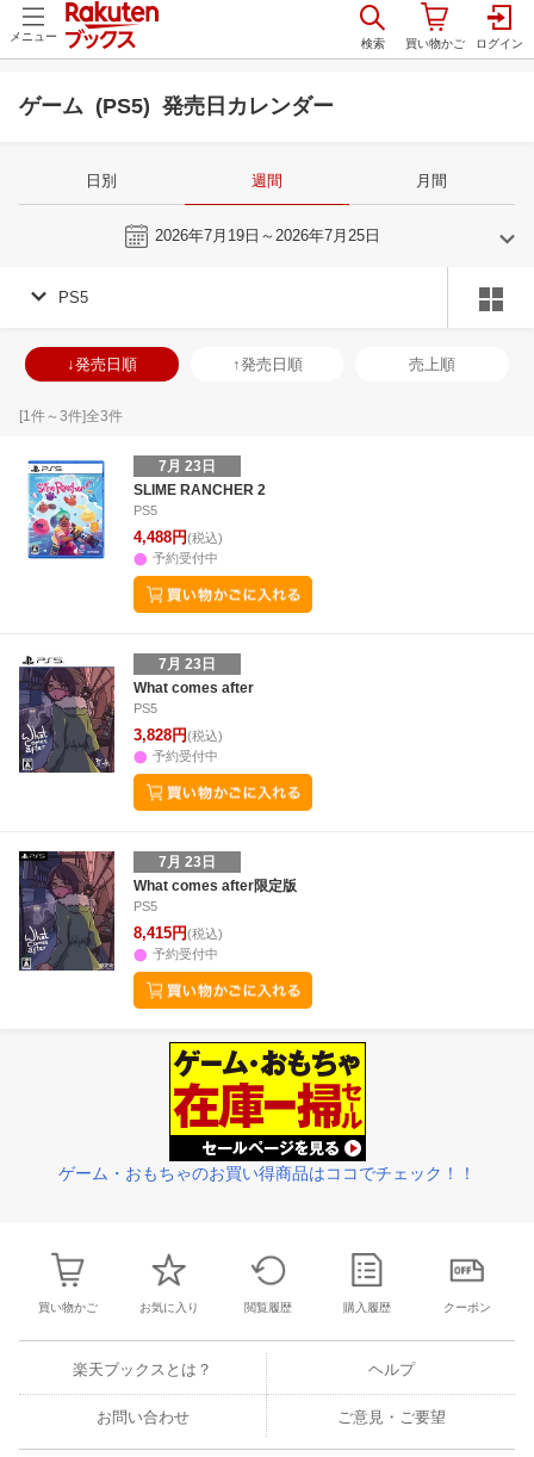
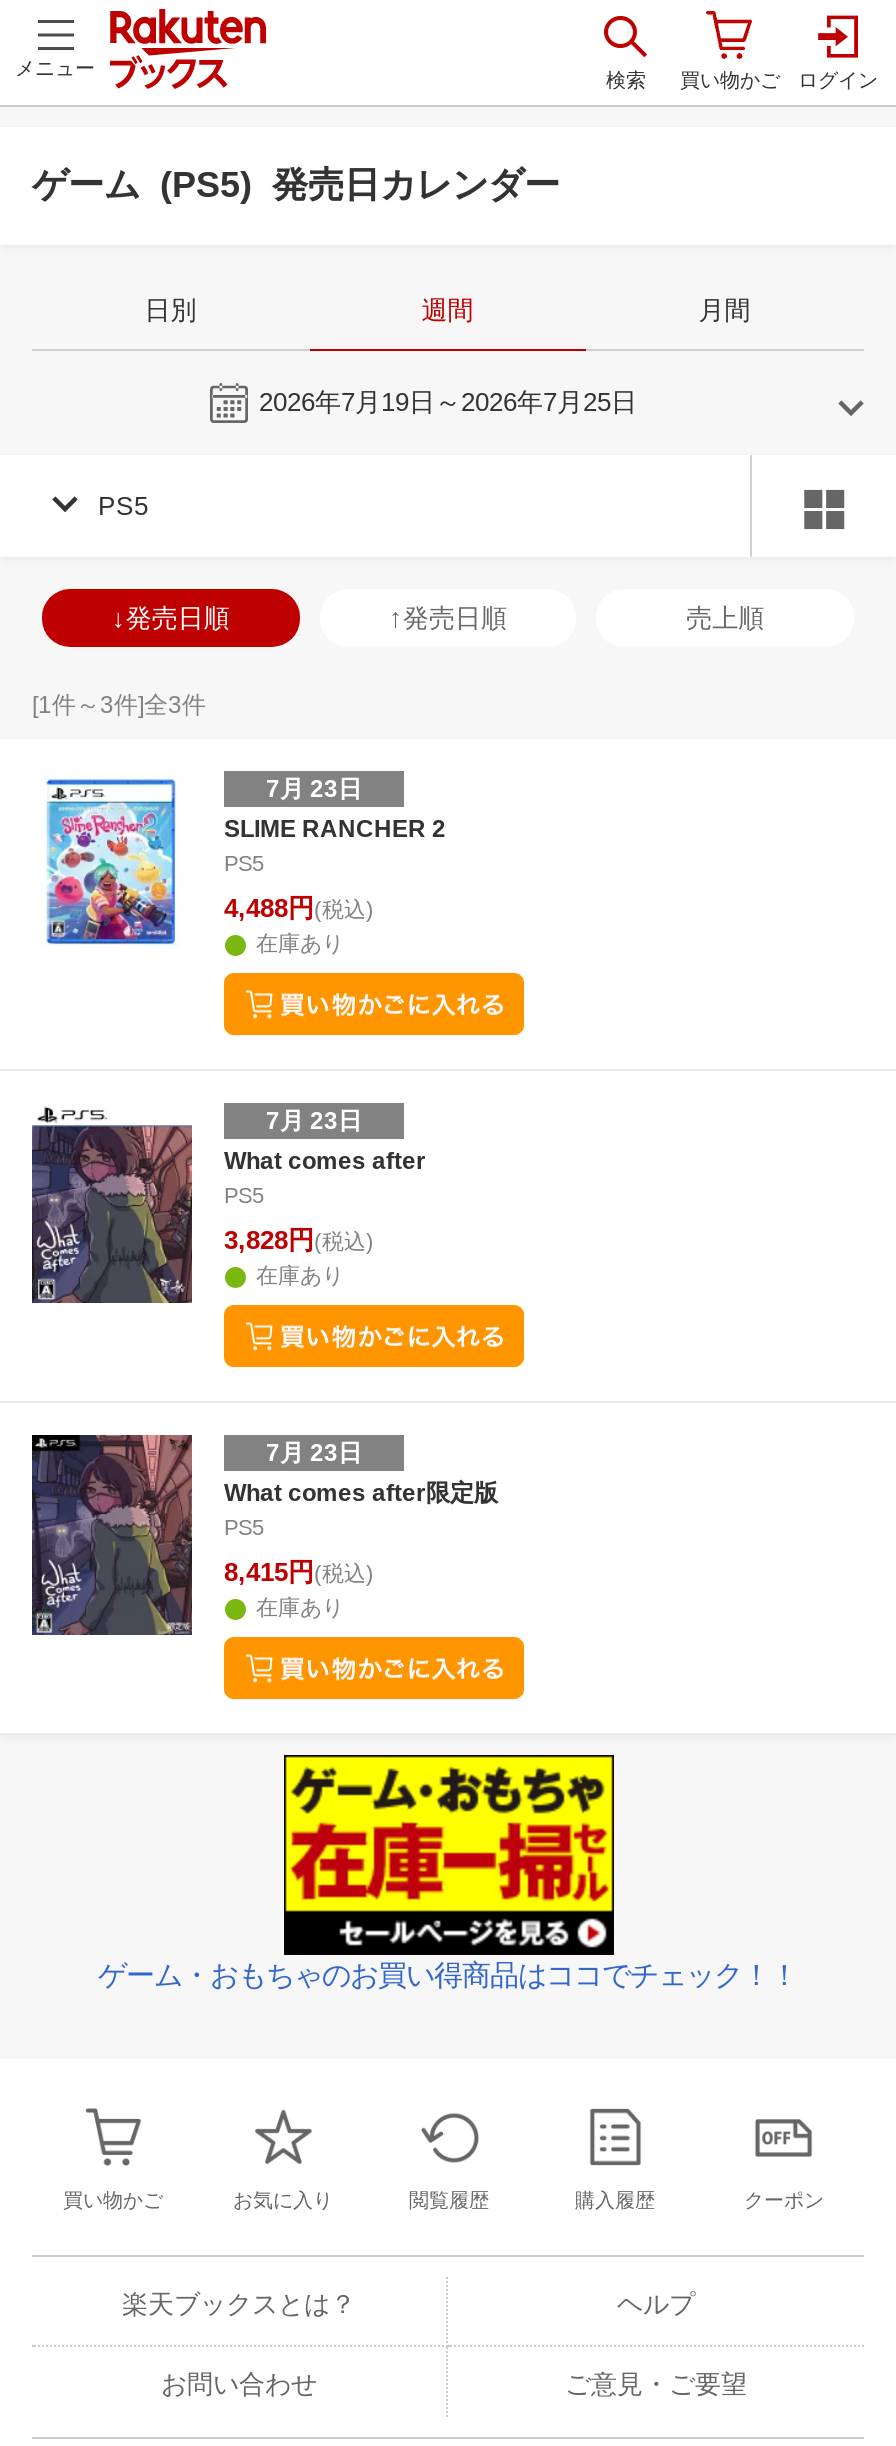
- 予約受付中
+ 在庫あり

- 予約受付中
+ 在庫あり

- 予約受付中
+ 在庫あり
